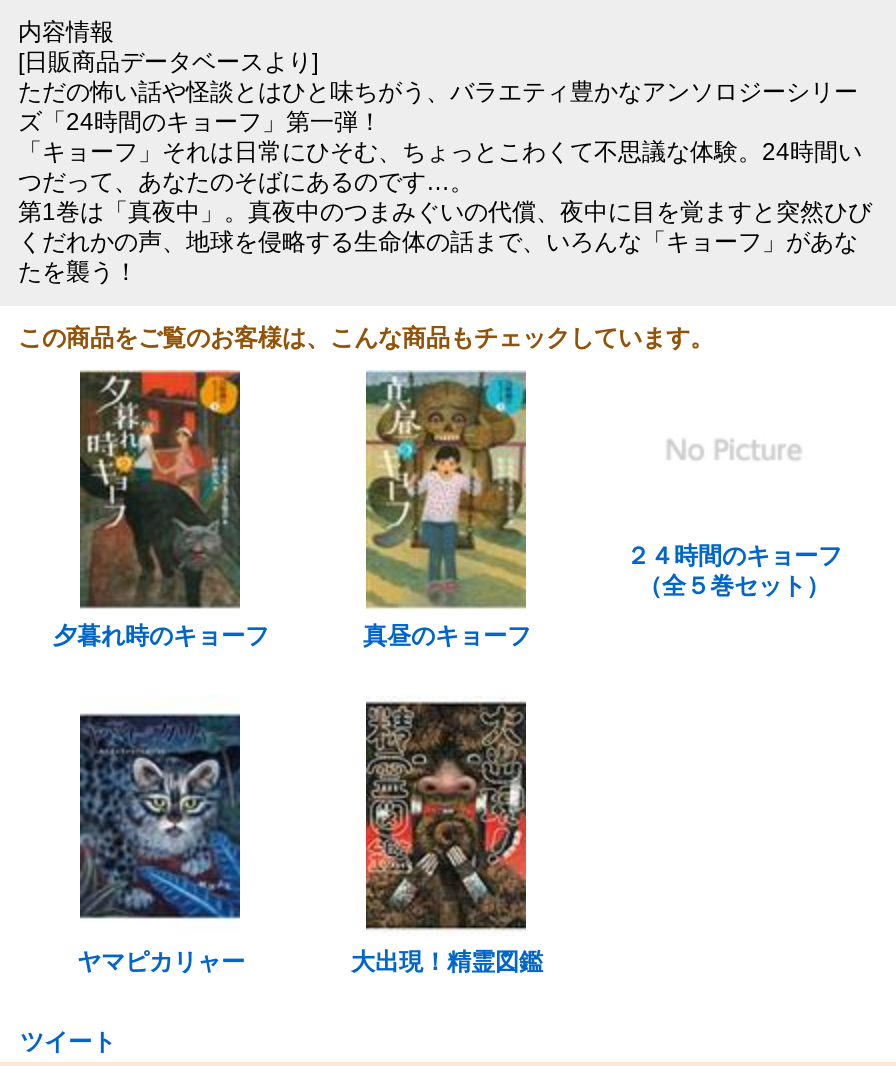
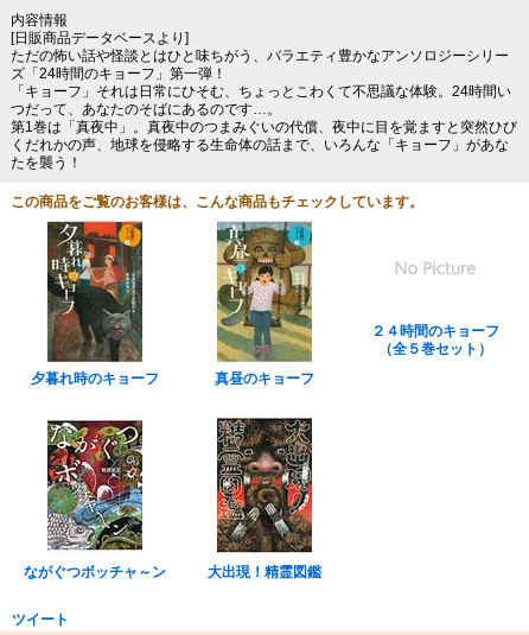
- [image]
- ヤマピカリャー
+ [image]
+ ながぐつボッチャ～ン
